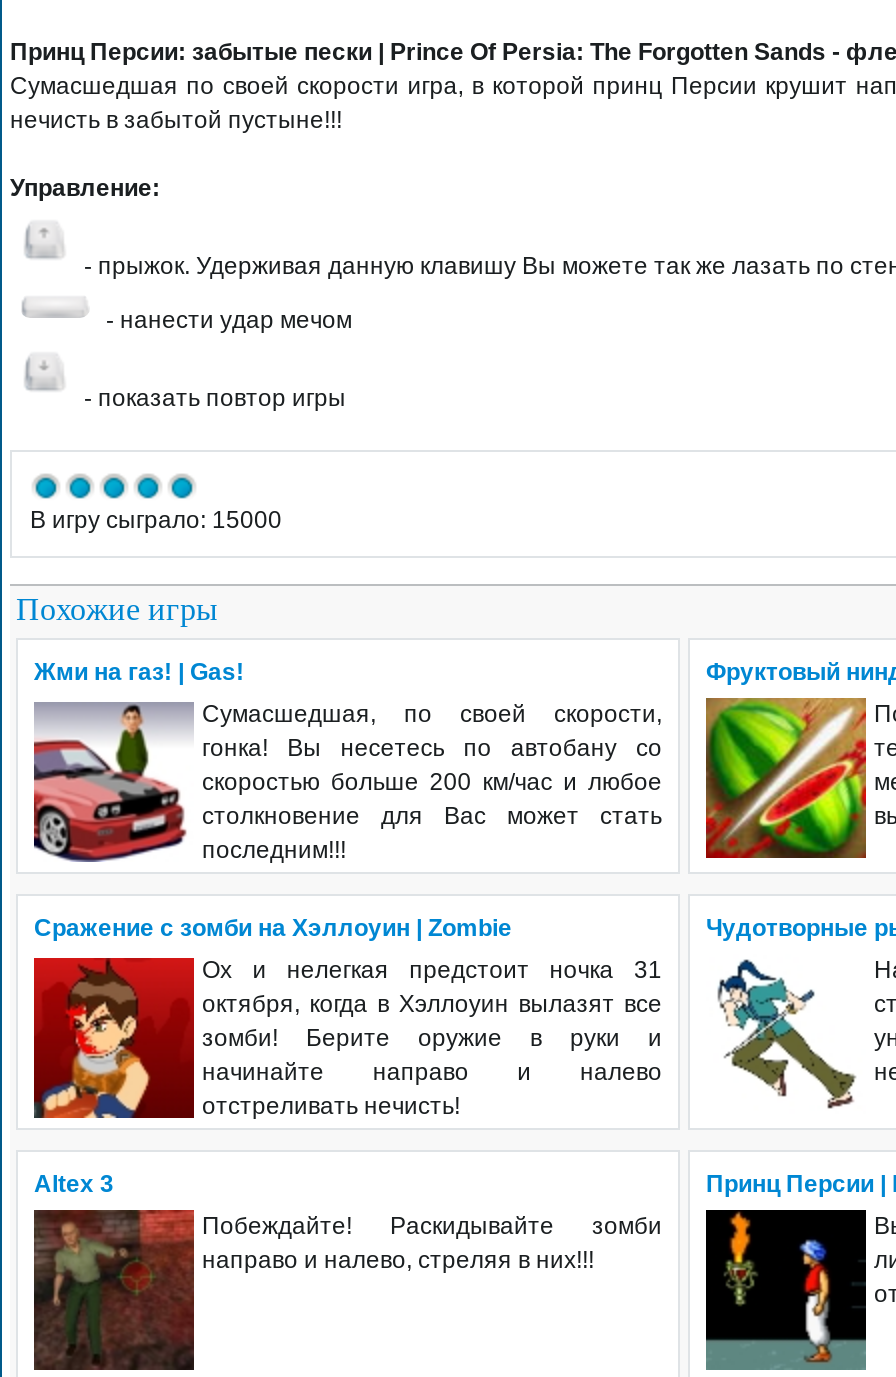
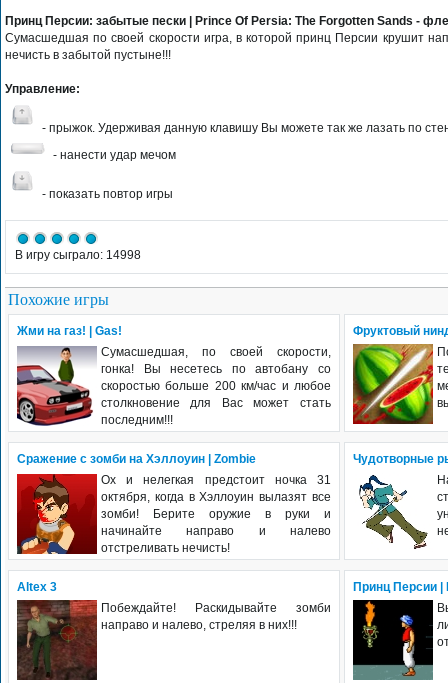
- В игру сыграло: 15000
+ В игру сыграло: 14998
